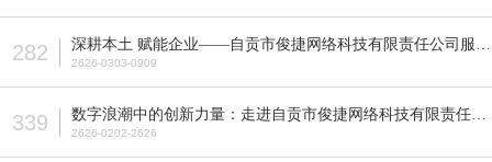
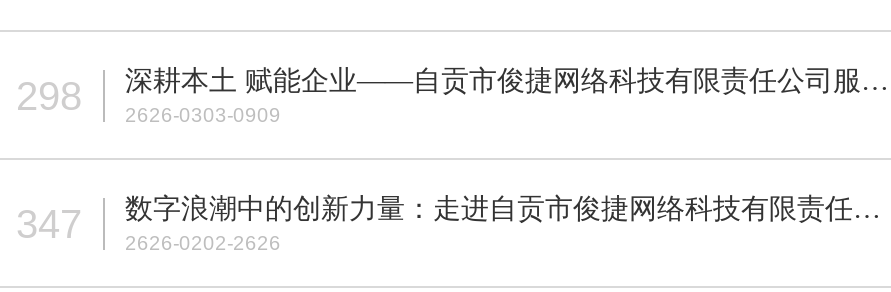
- 282 2626-0303-0909
+ 298 2626-0303-0909

- 339 2626-0202-2626
+ 347 2626-0202-2626
